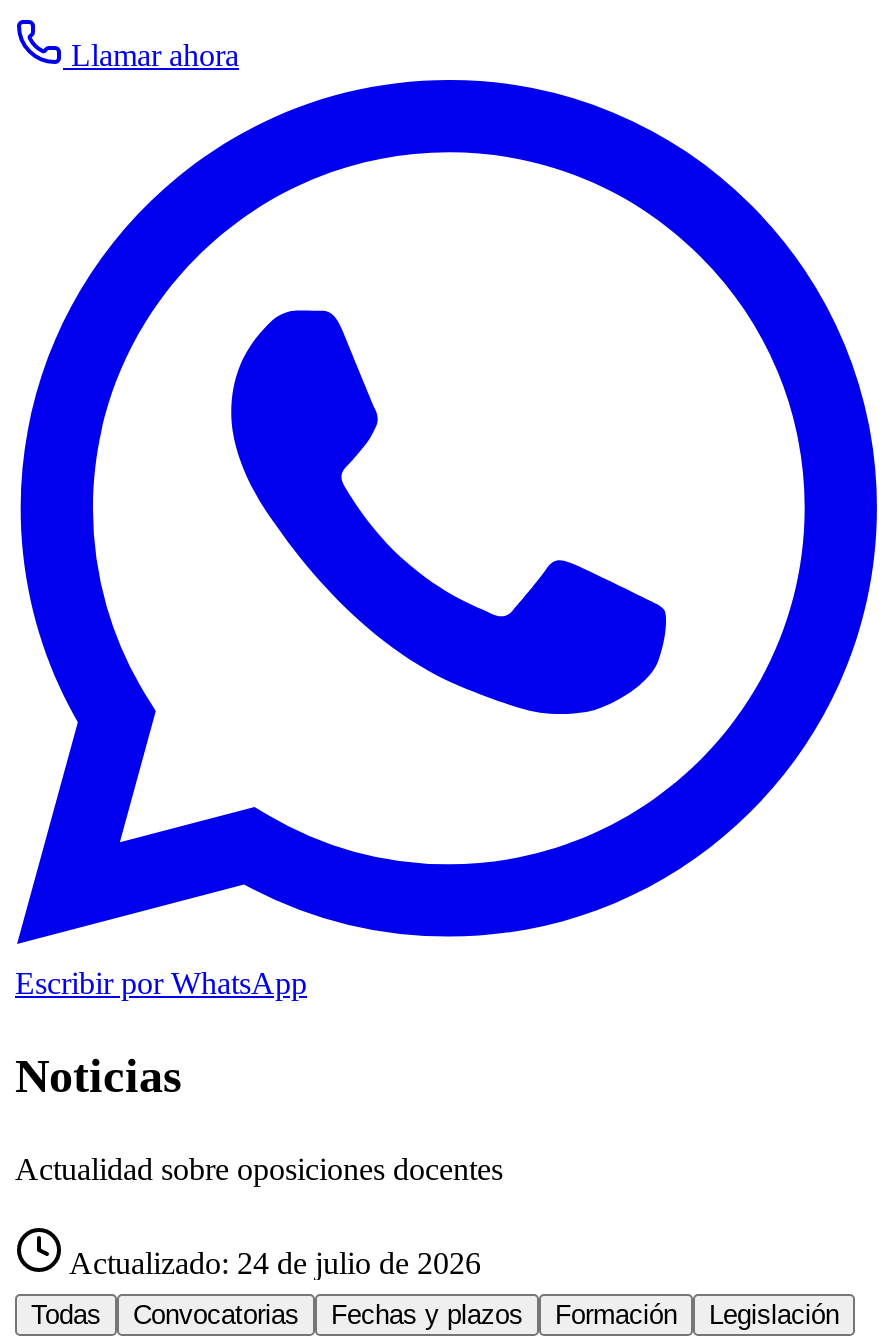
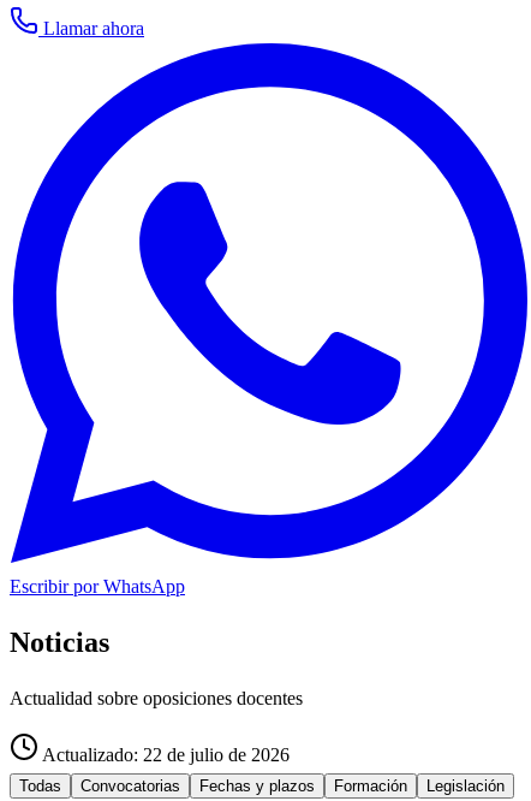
- Actualizado: 24 de julio de 2026
+ Actualizado: 22 de julio de 2026
